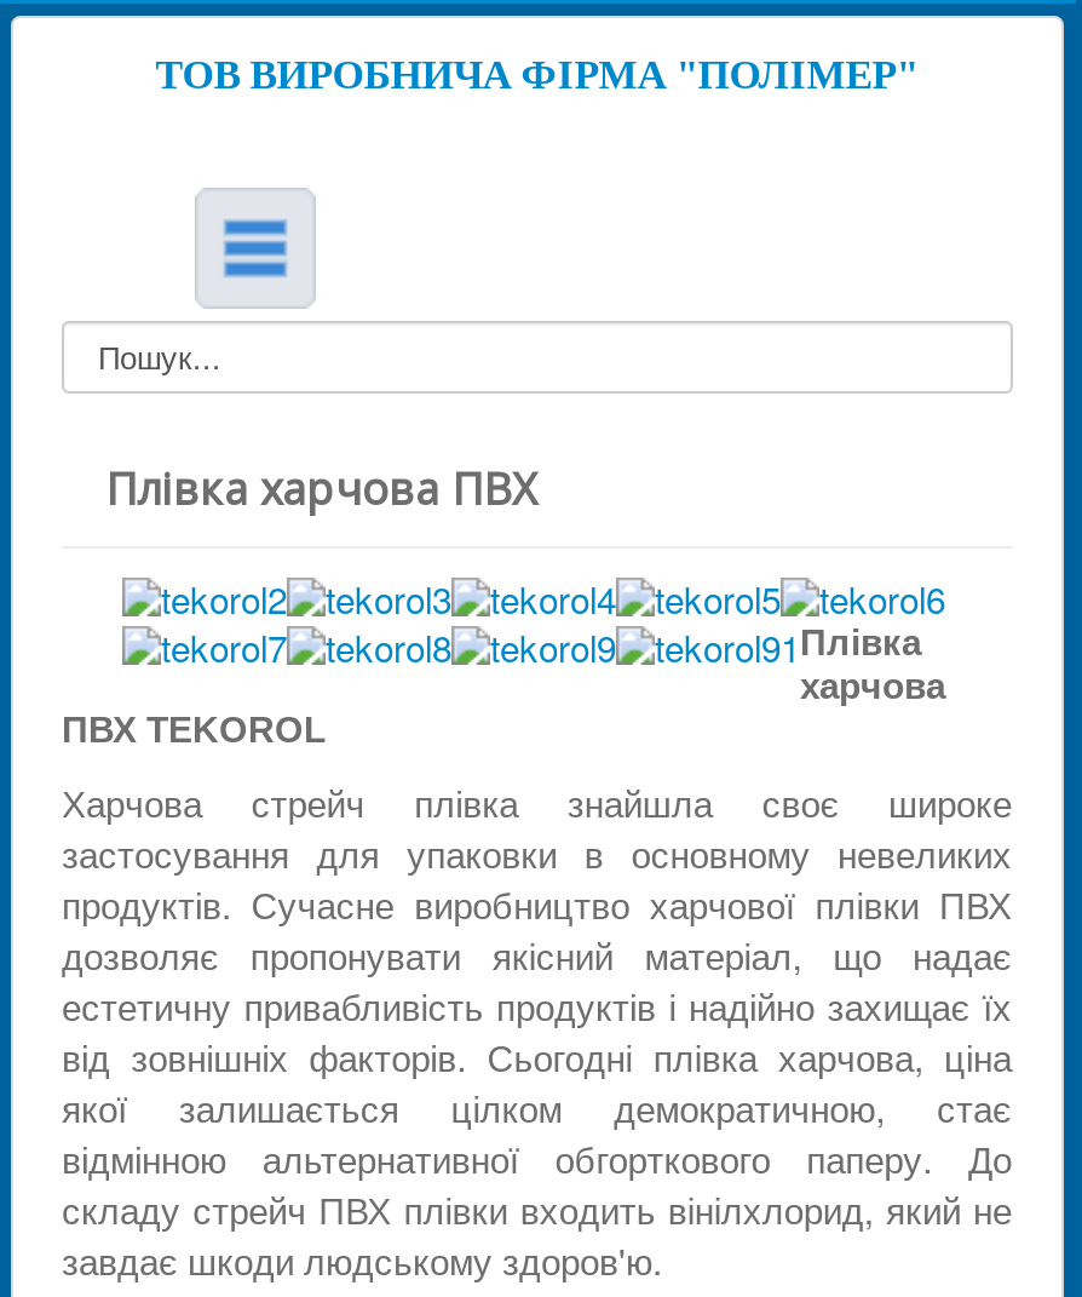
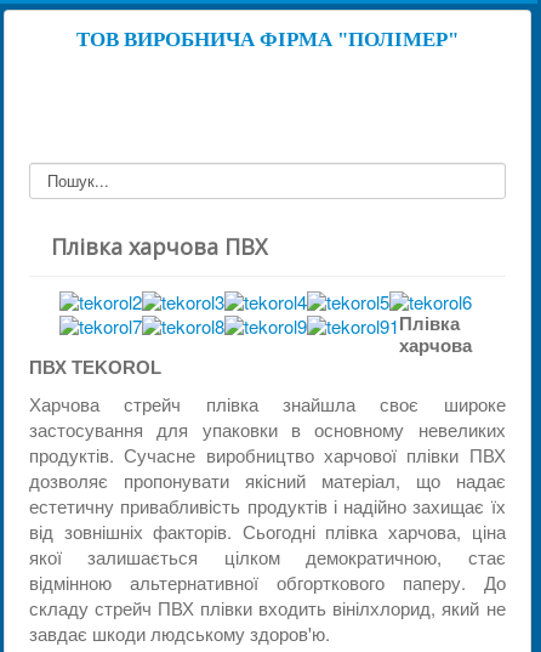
- [image]
